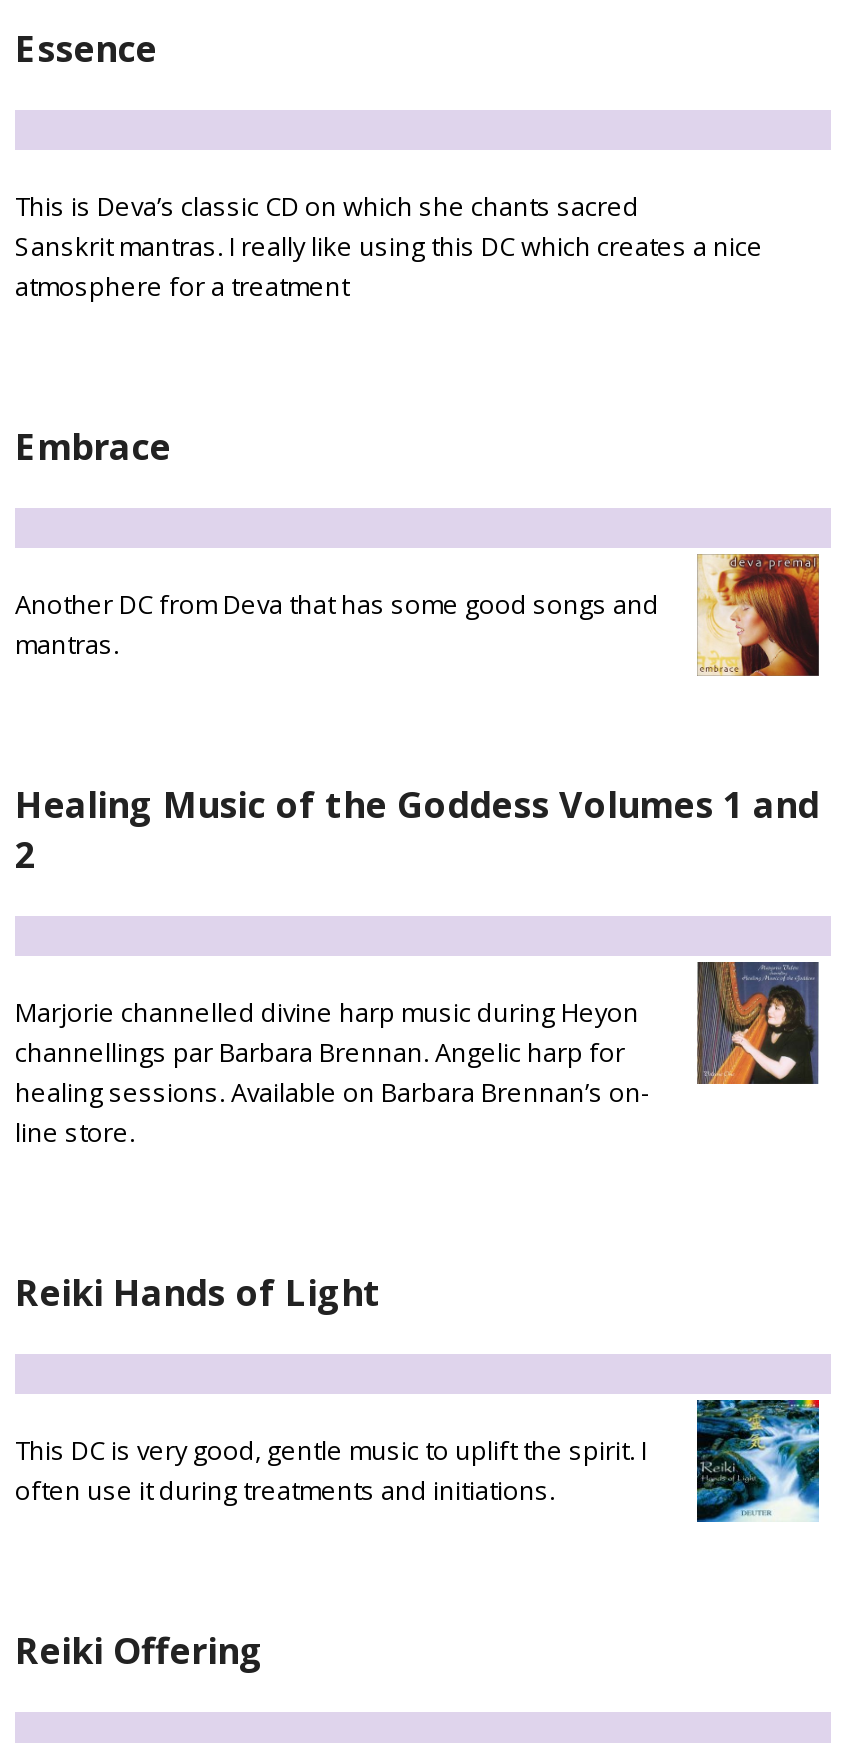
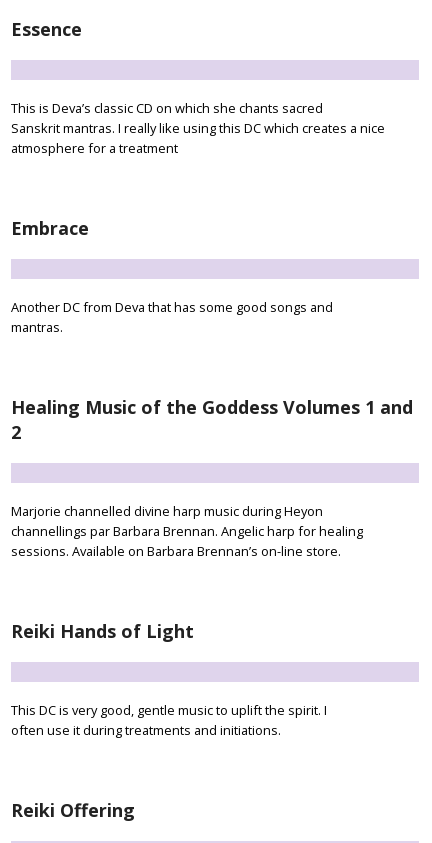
- [image]

- [image]

- [image]
